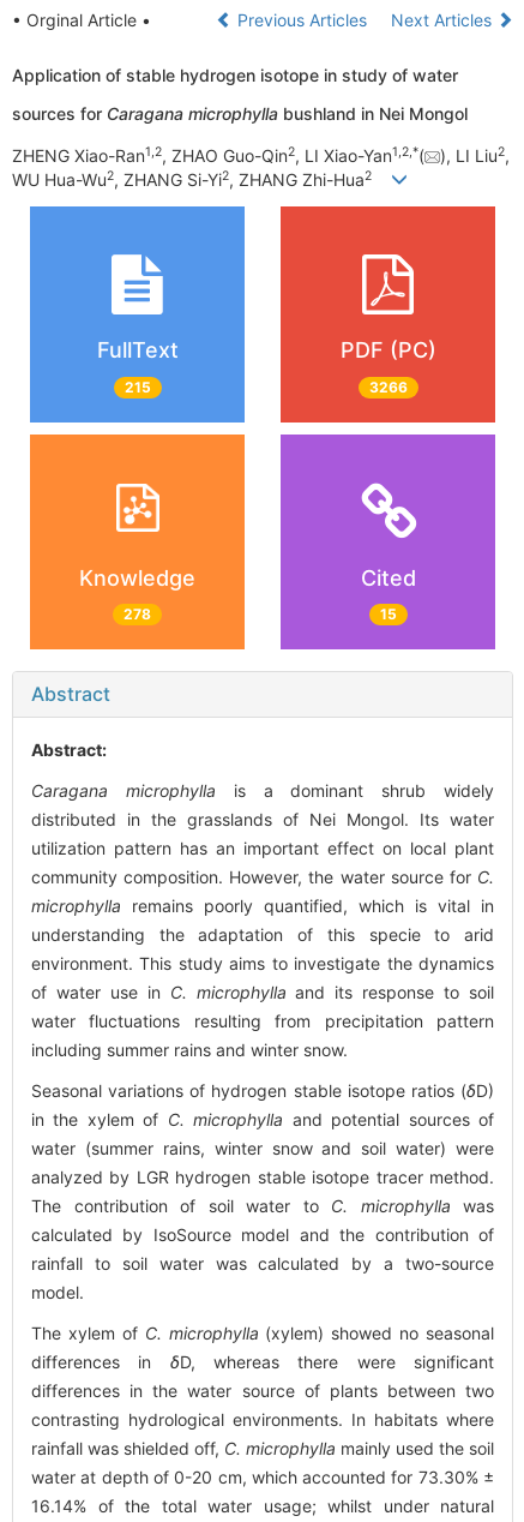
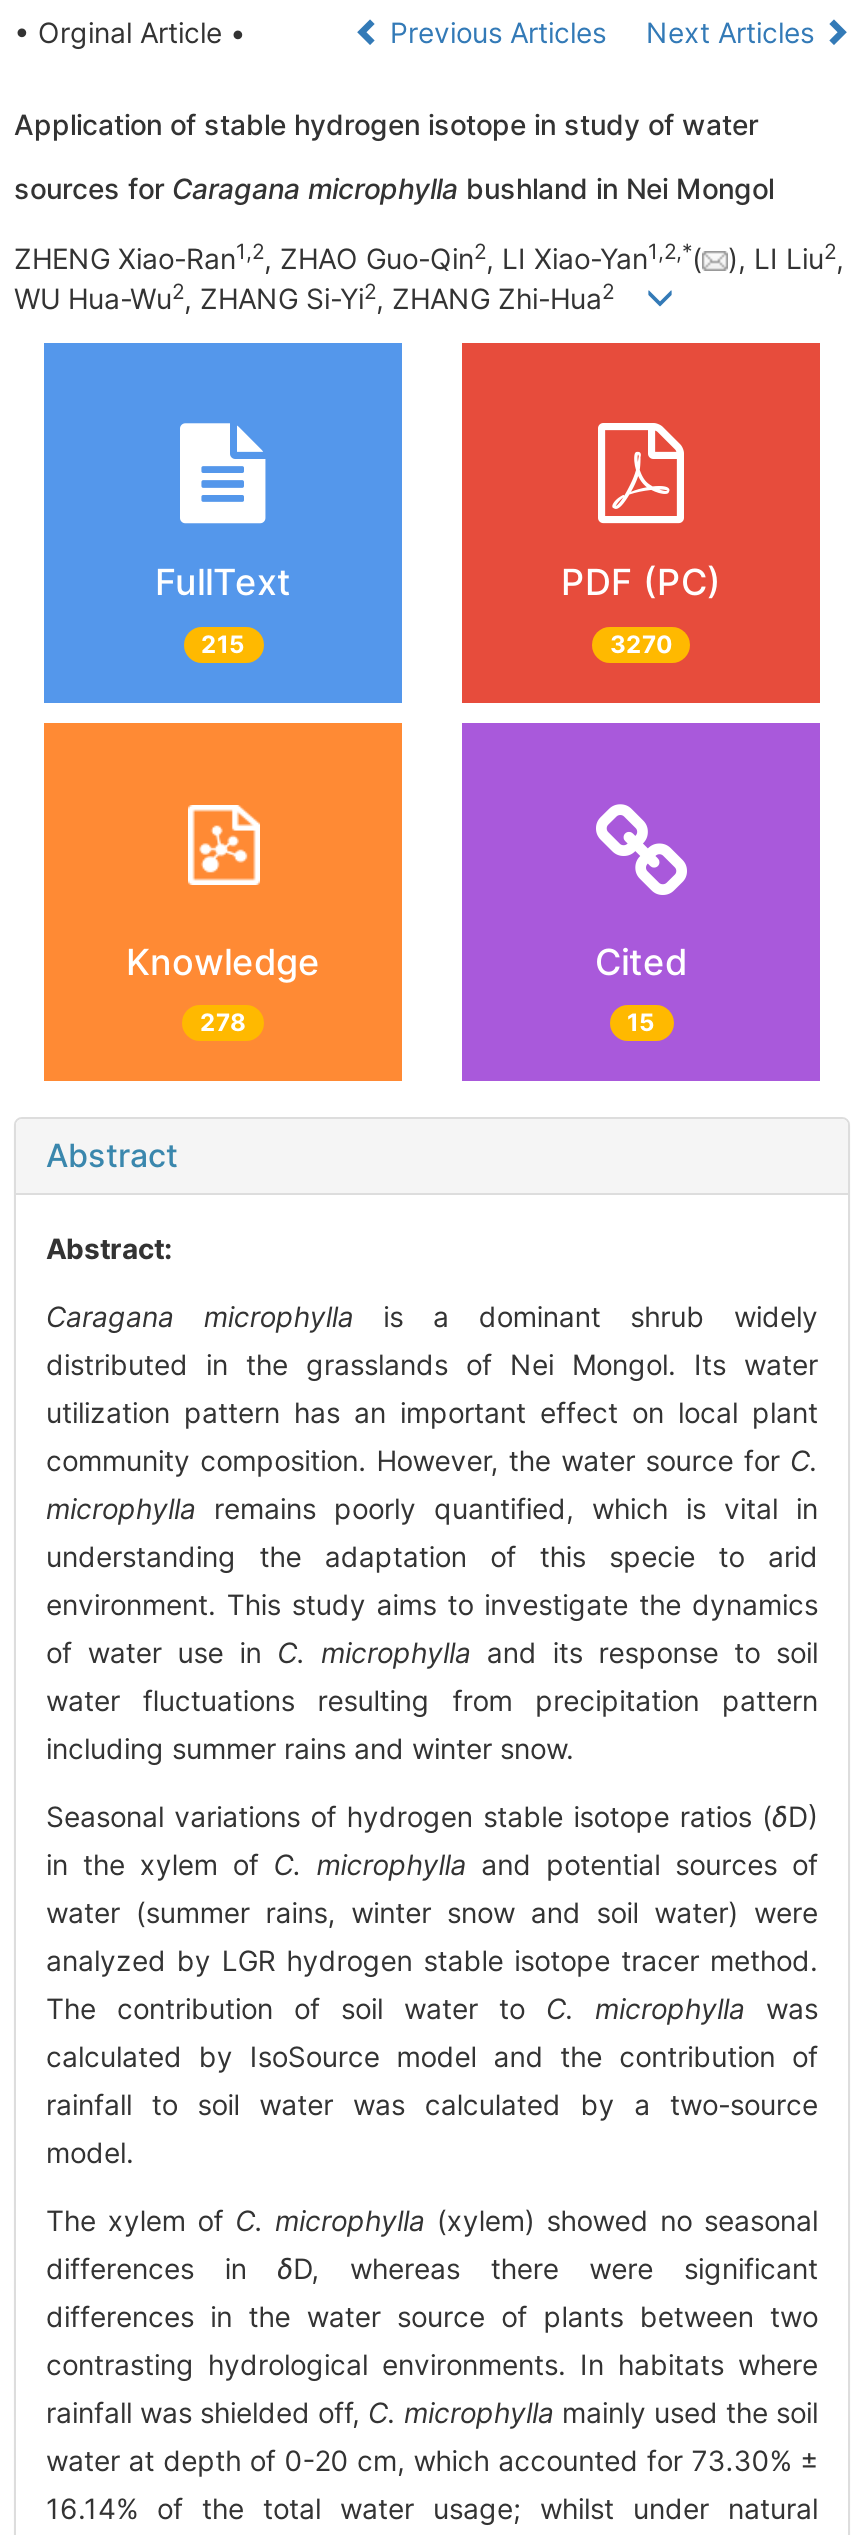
- 3266
+ 3270
